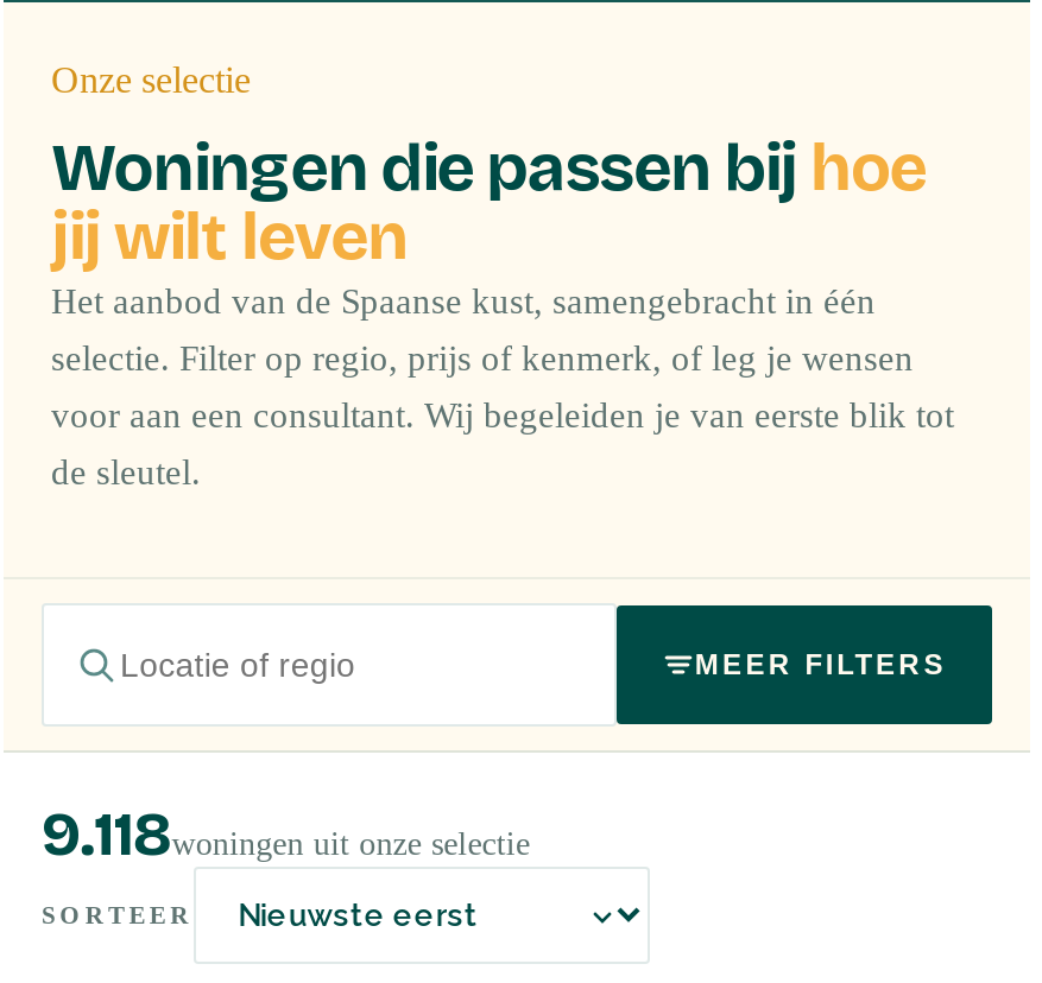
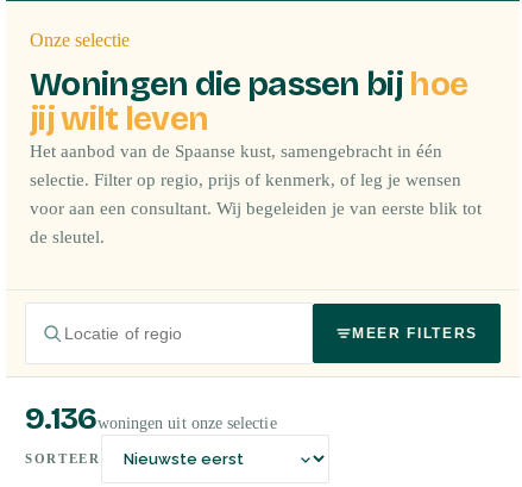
- 9.118woningen uit onze selectie
+ 9.136woningen uit onze selectie
